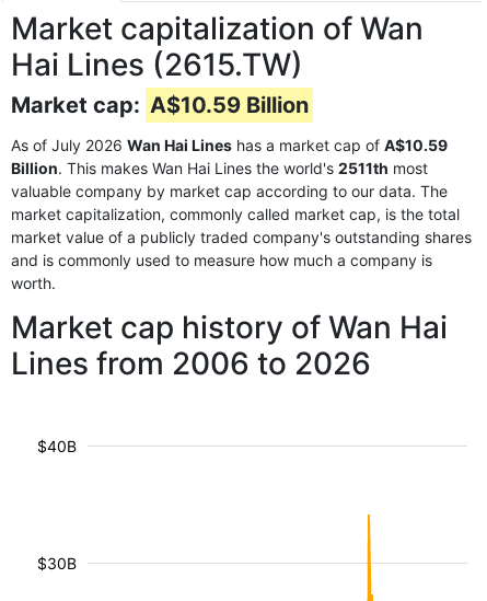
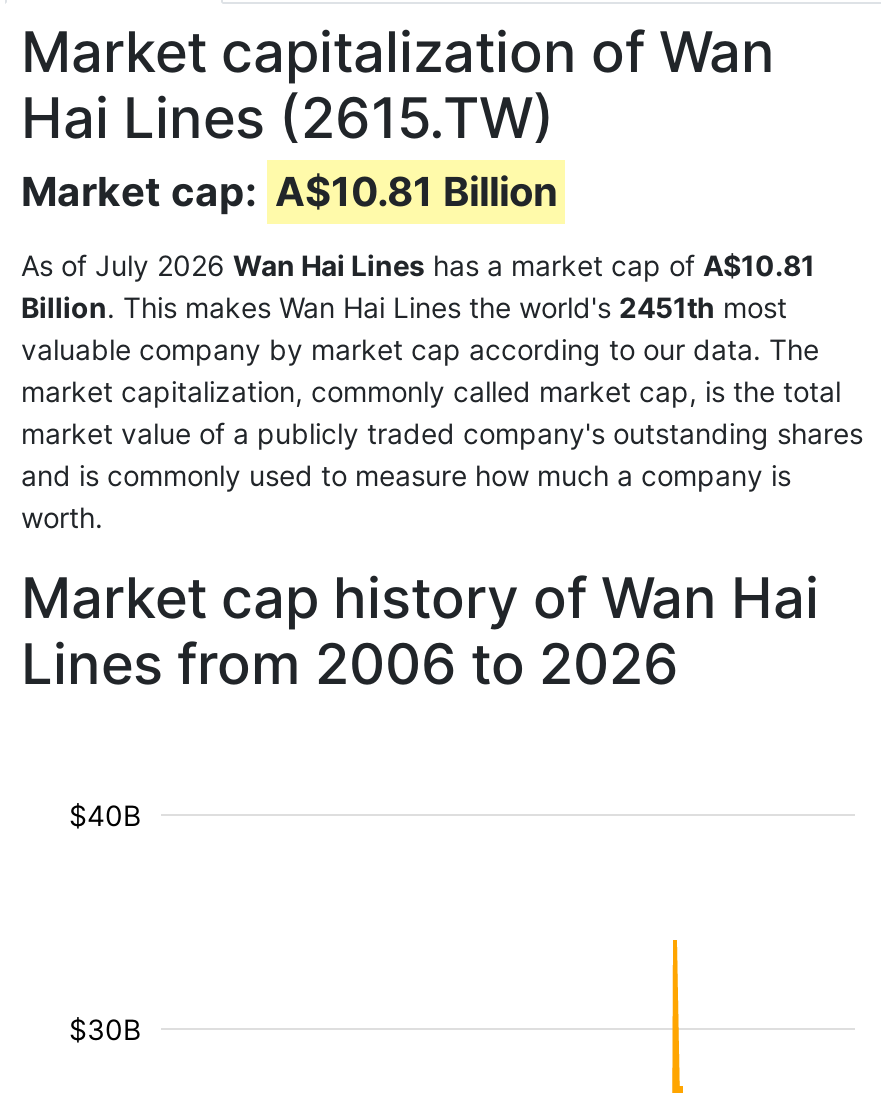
- Market cap: A$10.59 Billion
+ Market cap: A$10.81 Billion

- As of July 2026 Wan Hai Lines has a market cap of A$10.59
+ As of July 2026 Wan Hai Lines has a market cap of A$10.81

- Billion. This makes Wan Hai Lines the world's 2511th most
+ Billion. This makes Wan Hai Lines the world's 2451th most
